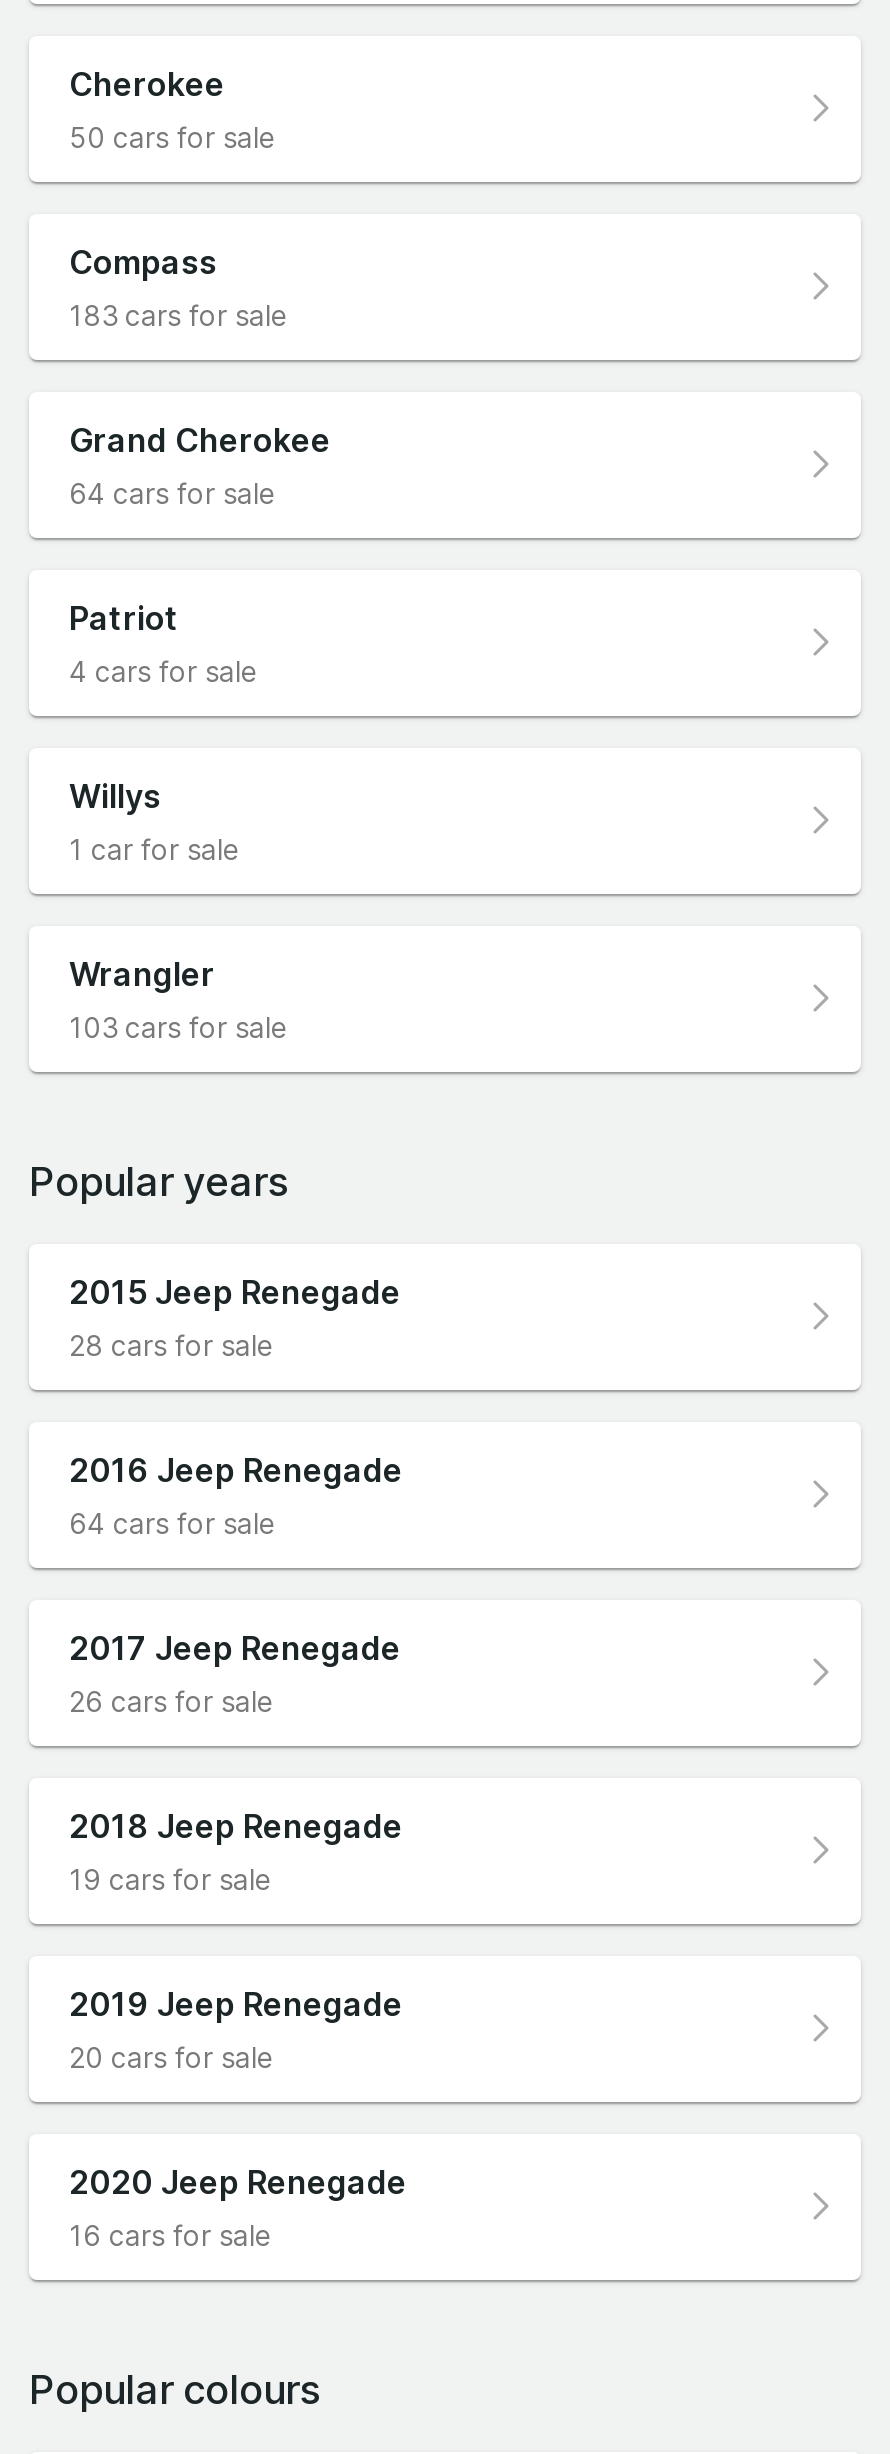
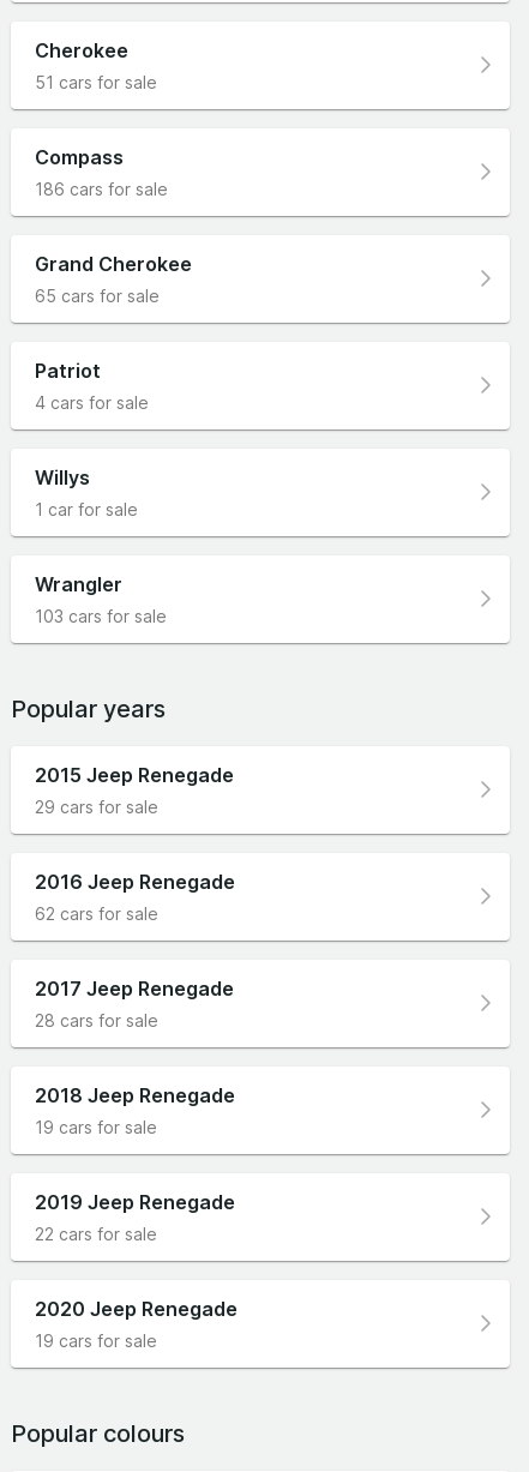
- 50 cars for sale
+ 51 cars for sale

- 183 cars for sale
+ 186 cars for sale

- 64 cars for sale
+ 65 cars for sale

- 28 cars for sale
+ 29 cars for sale

- 64 cars for sale
+ 62 cars for sale

- 26 cars for sale
+ 28 cars for sale

- 20 cars for sale
+ 22 cars for sale

- 16 cars for sale
+ 19 cars for sale
